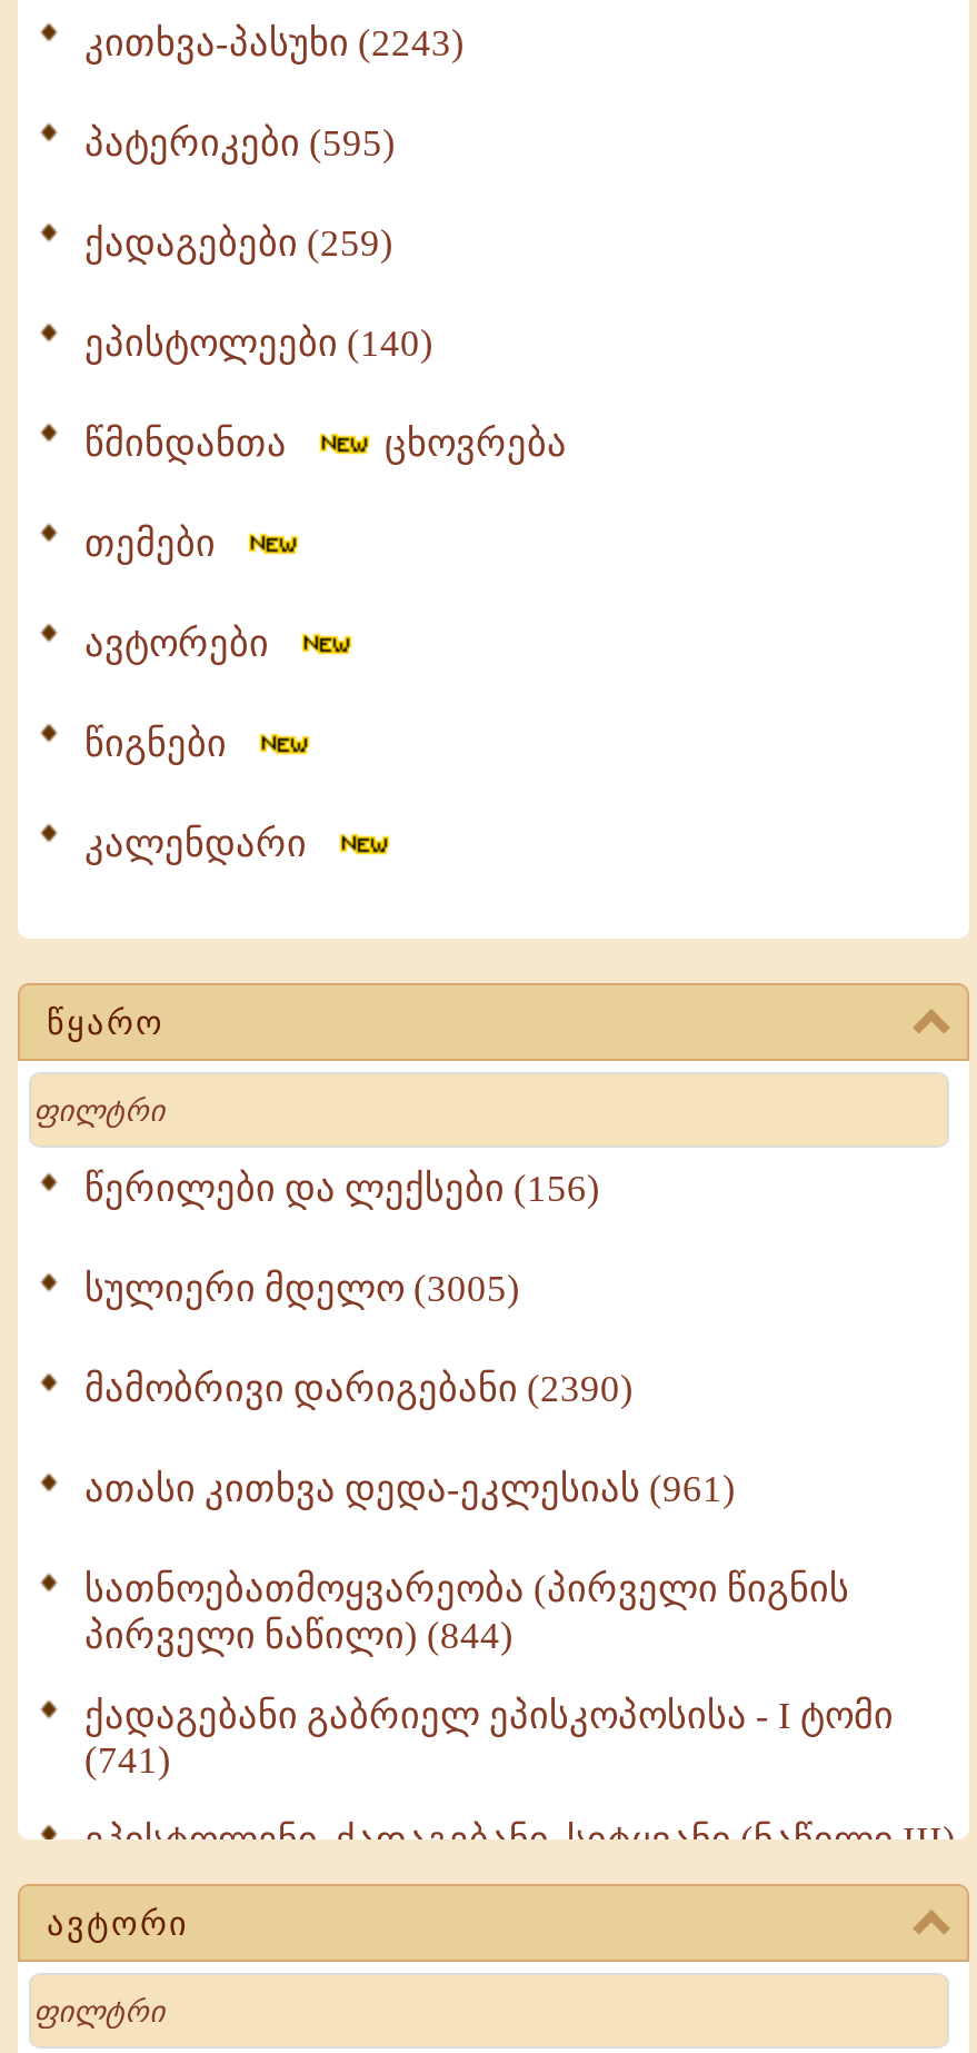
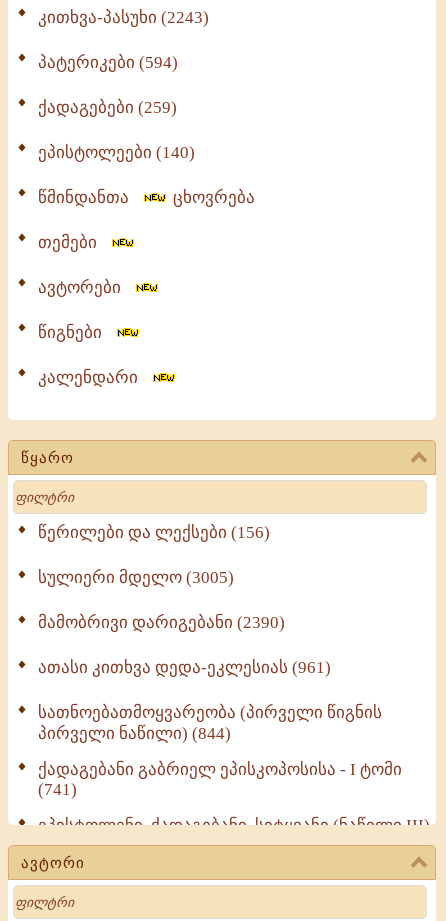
- პატერიკები (595)
+ პატერიკები (594)
